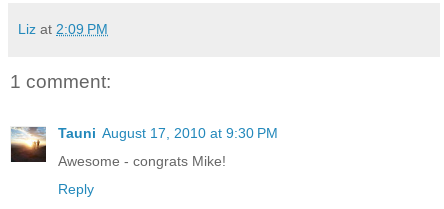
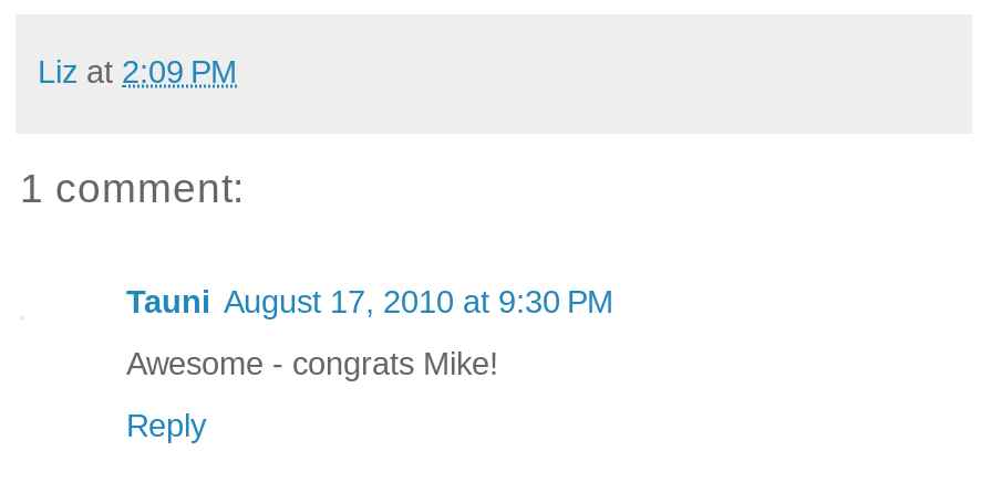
- [image]
